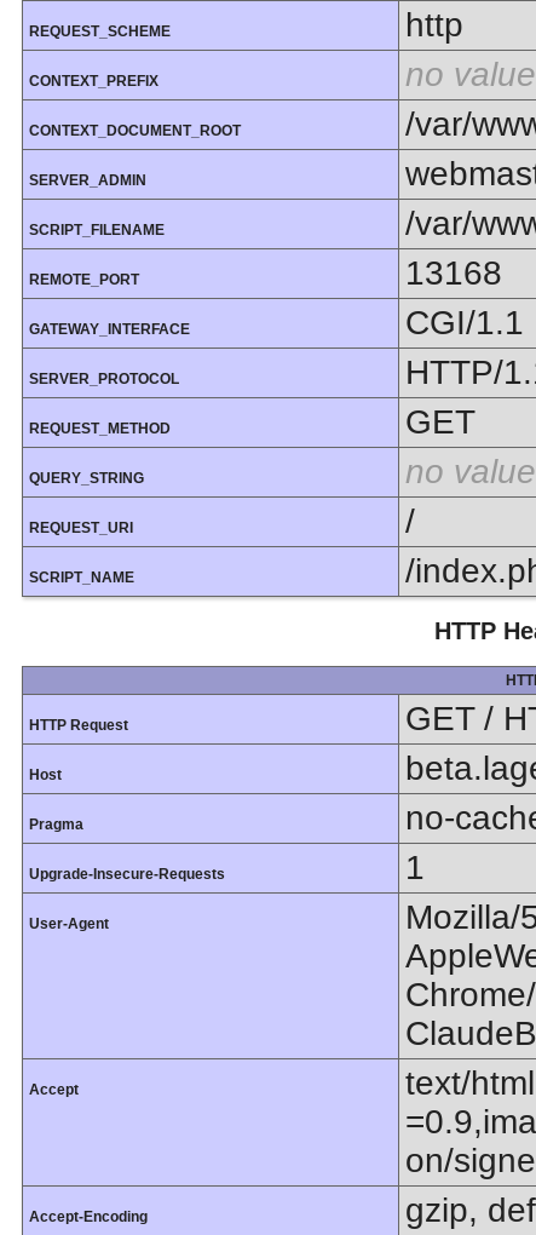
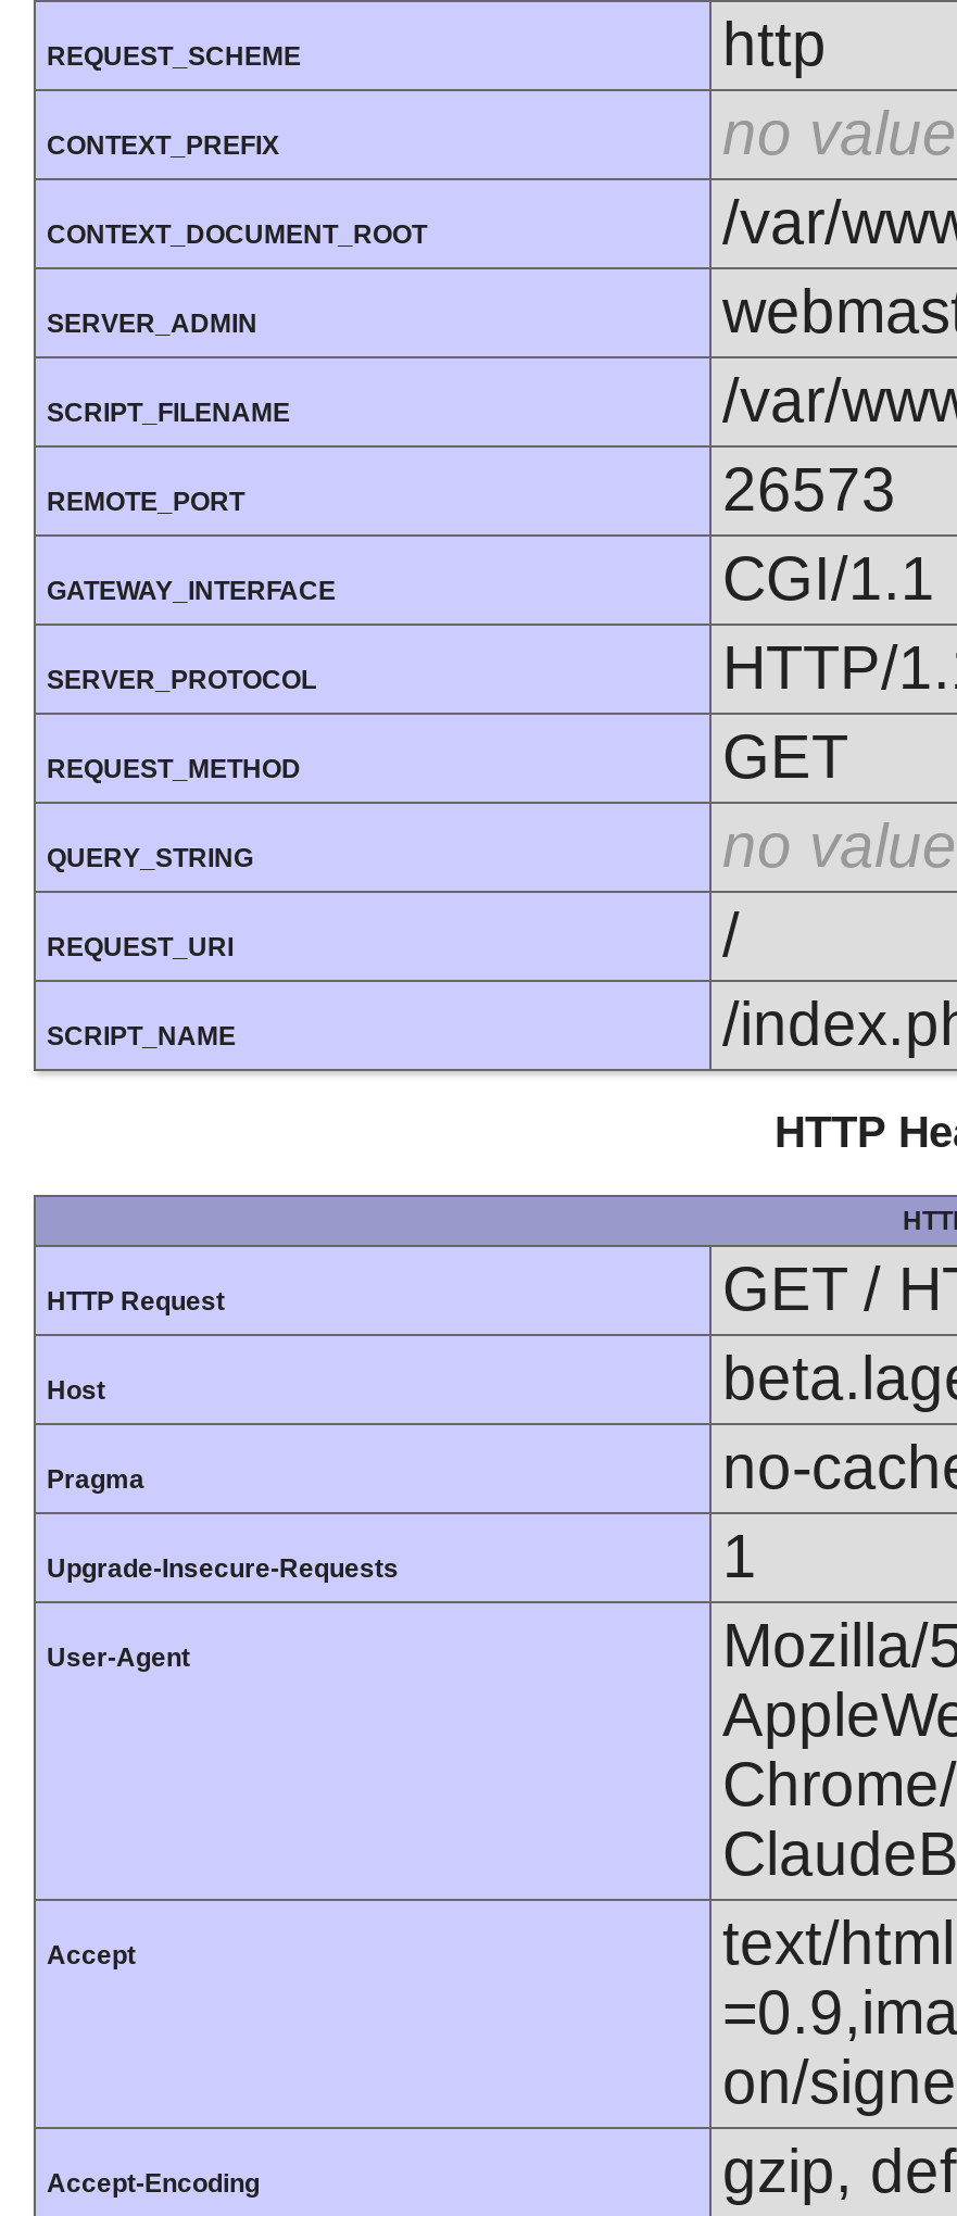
- 13168
+ 26573
